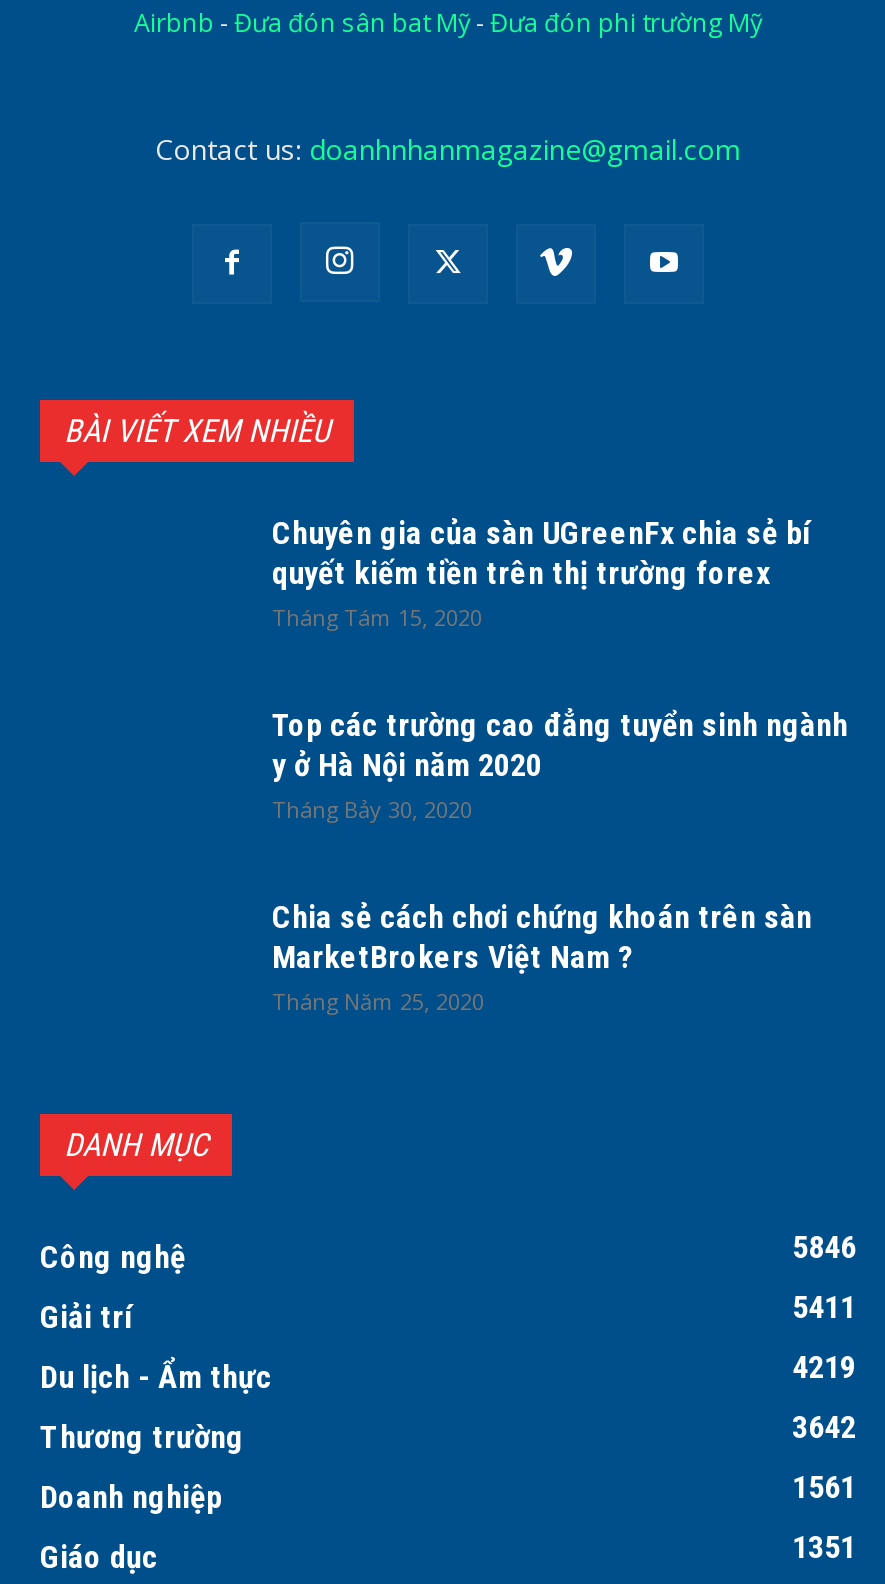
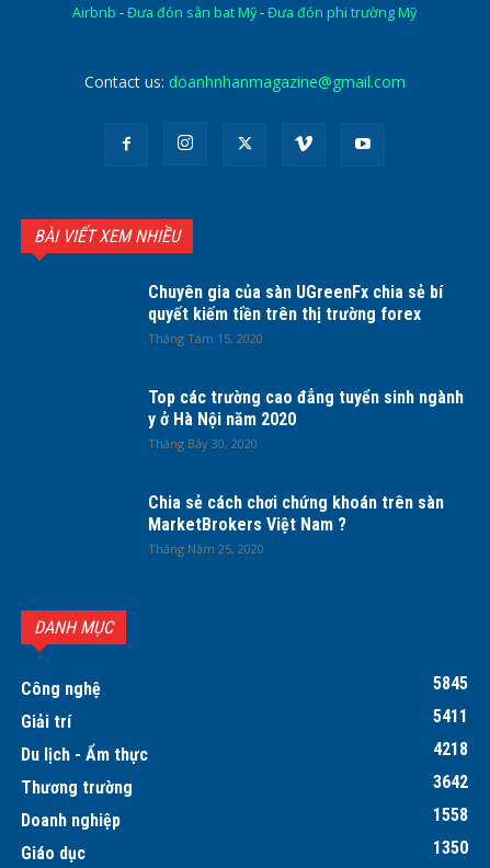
- 5846
+ 5845

- 4219
+ 4218

- 1561
+ 1558

- 1351
+ 1350
